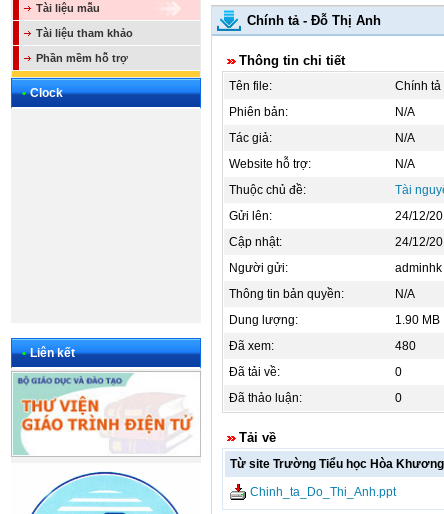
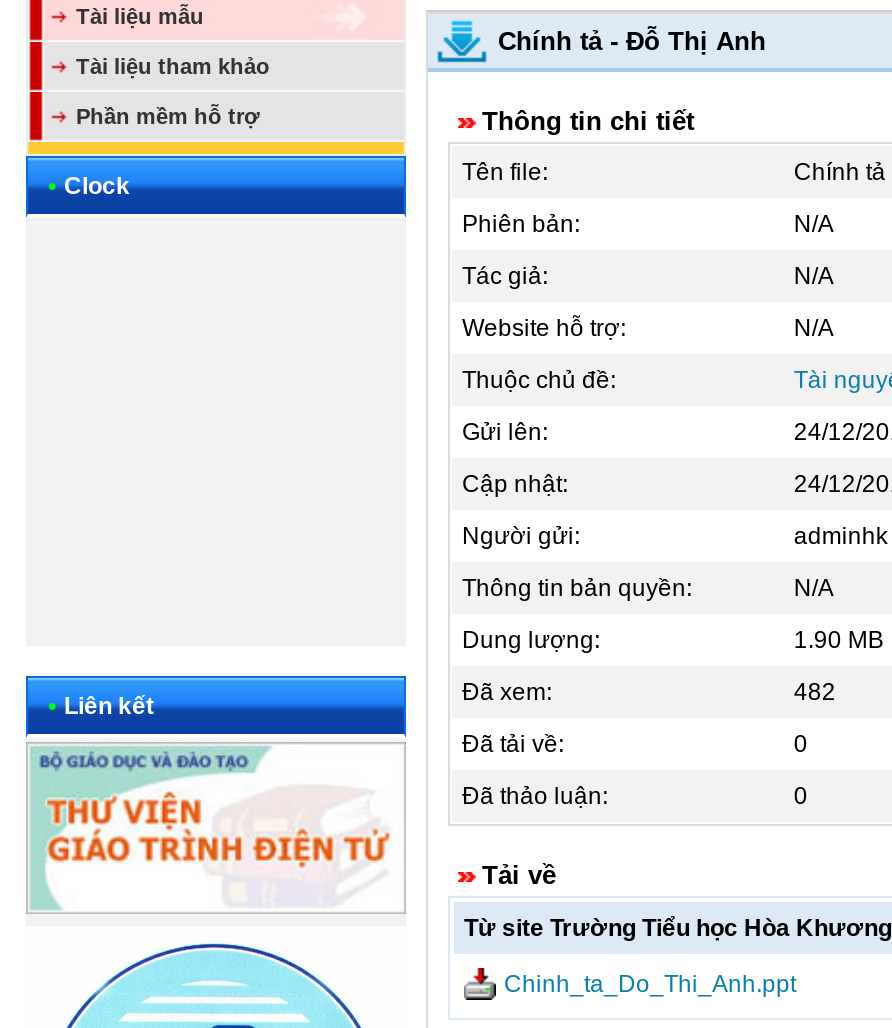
- 480
+ 482
